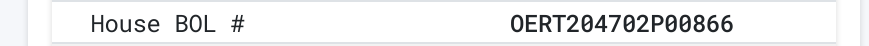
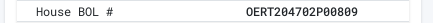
- OERT204702P00866
+ OERT204702P00809
